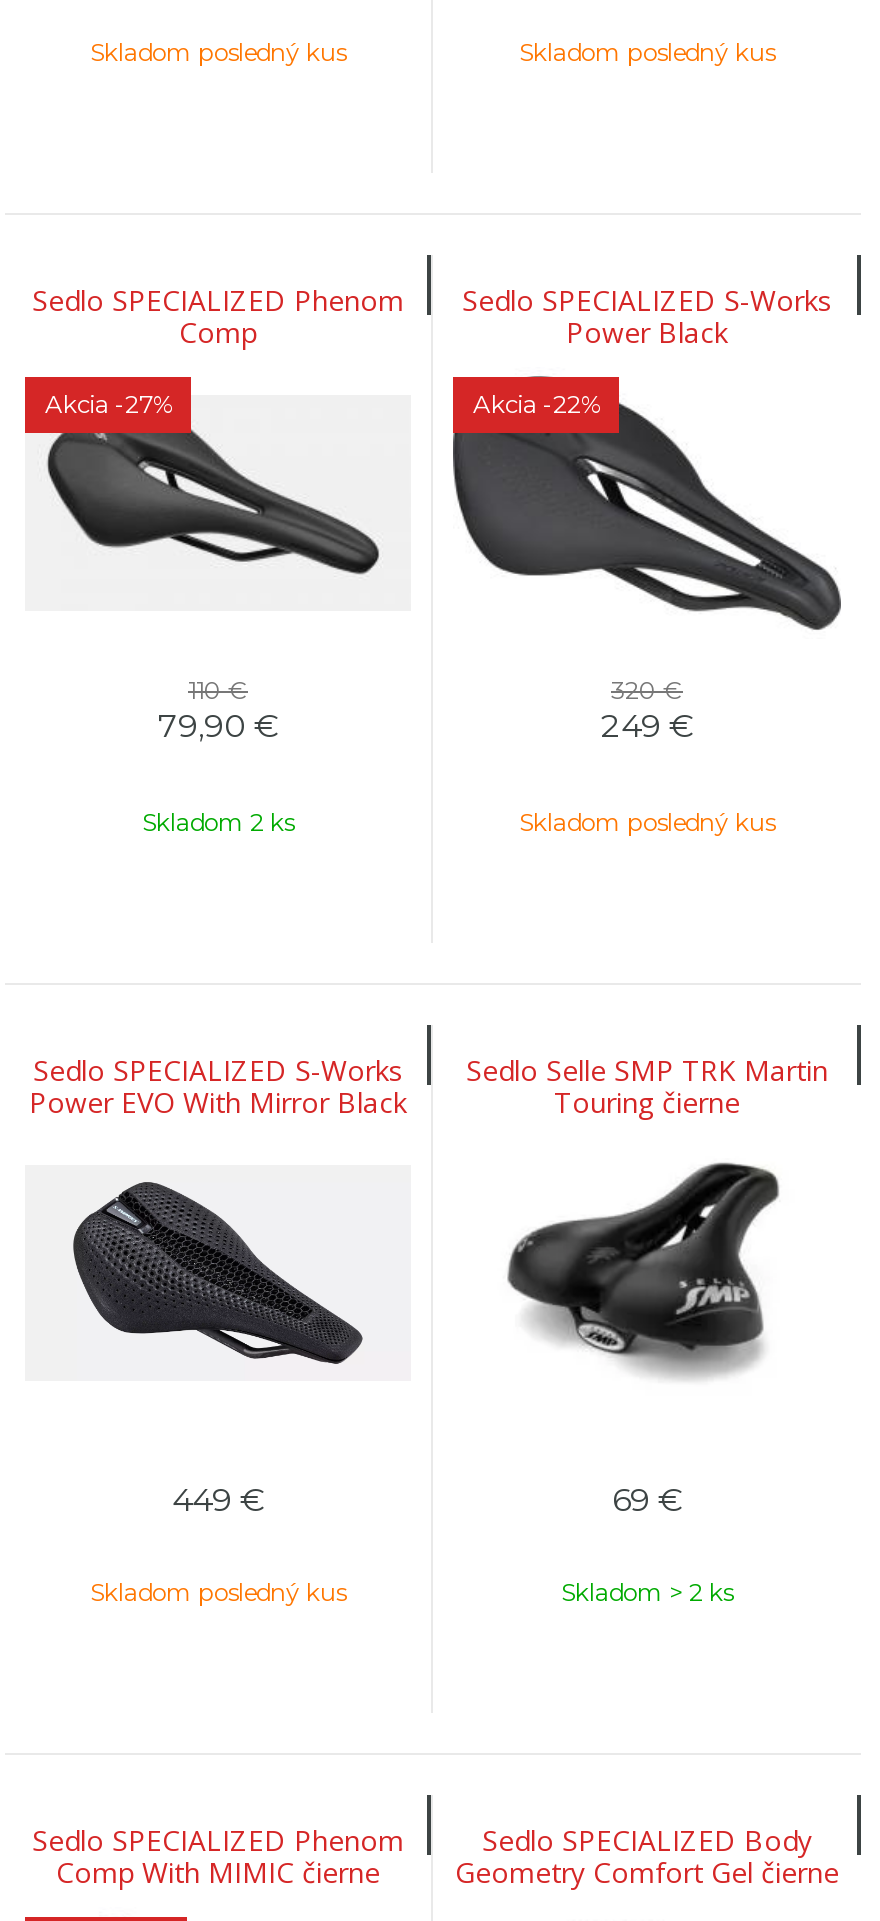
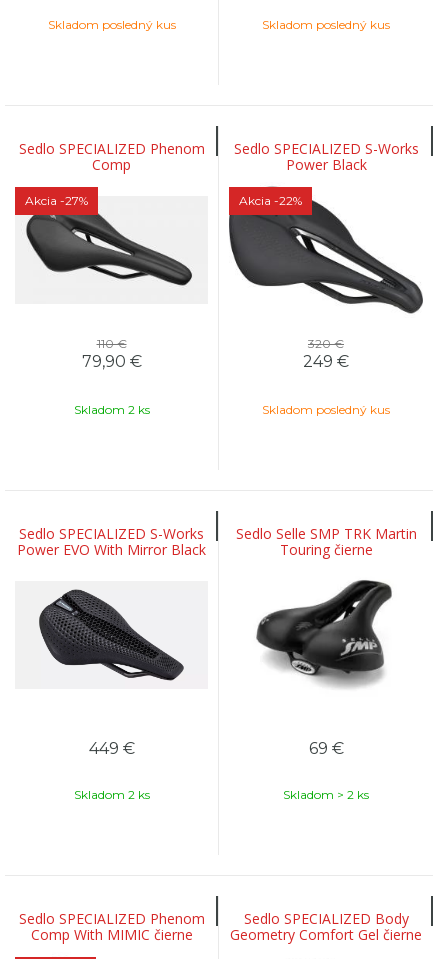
- Skladom posledný kus
+ Skladom 2 ks
